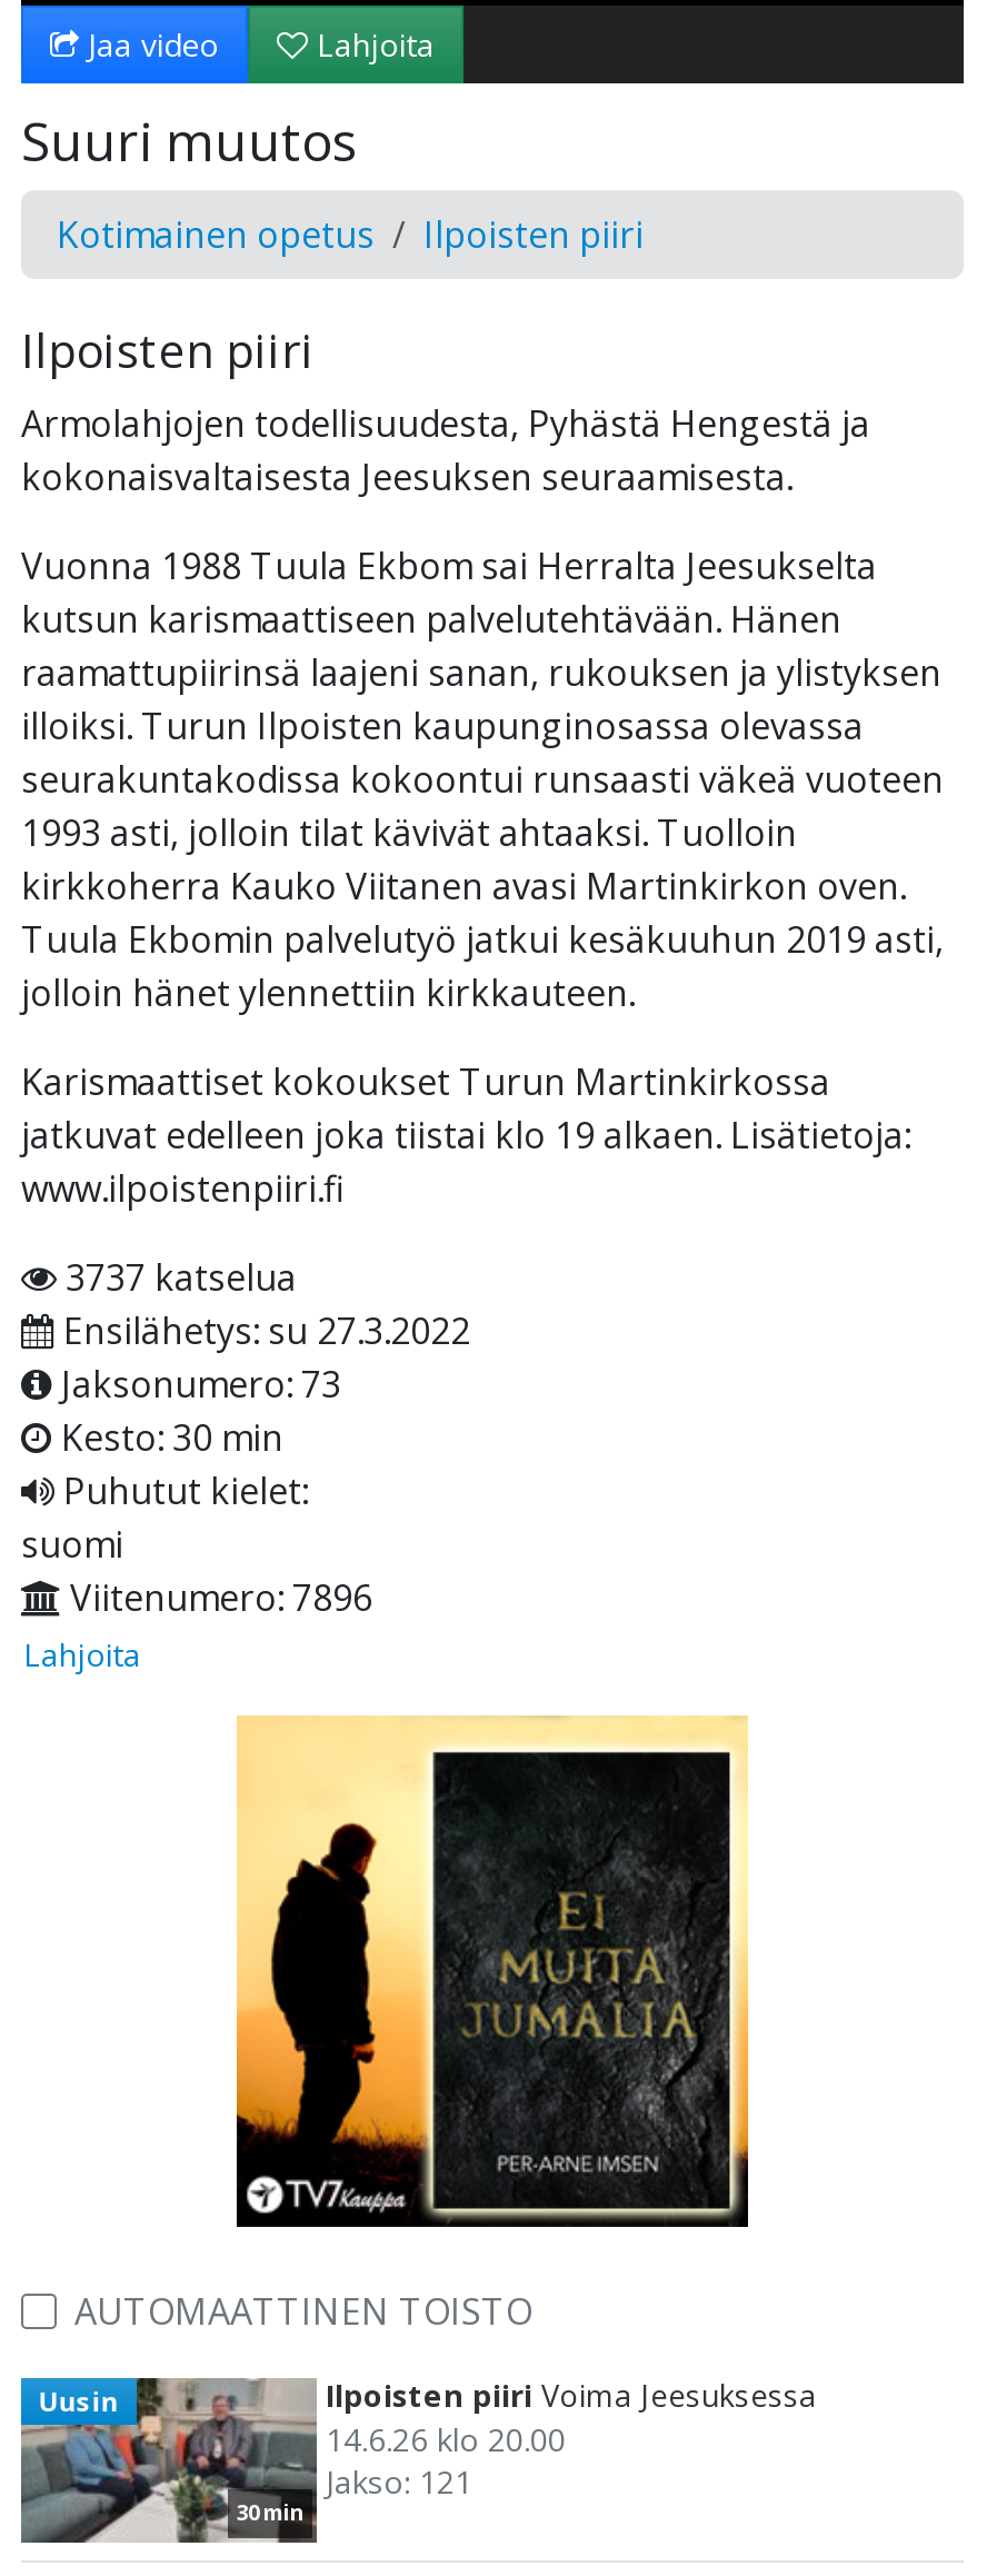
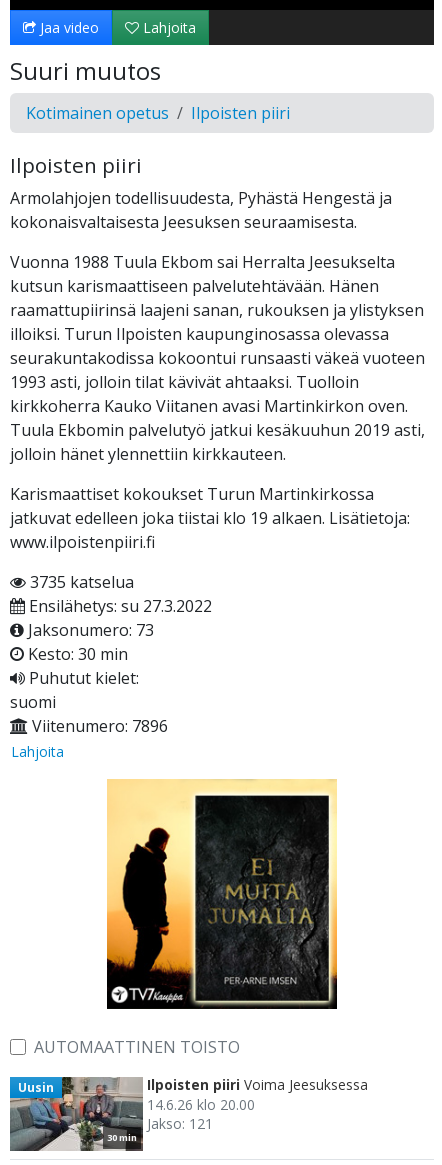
- 3737 katselua
+ 3735 katselua
